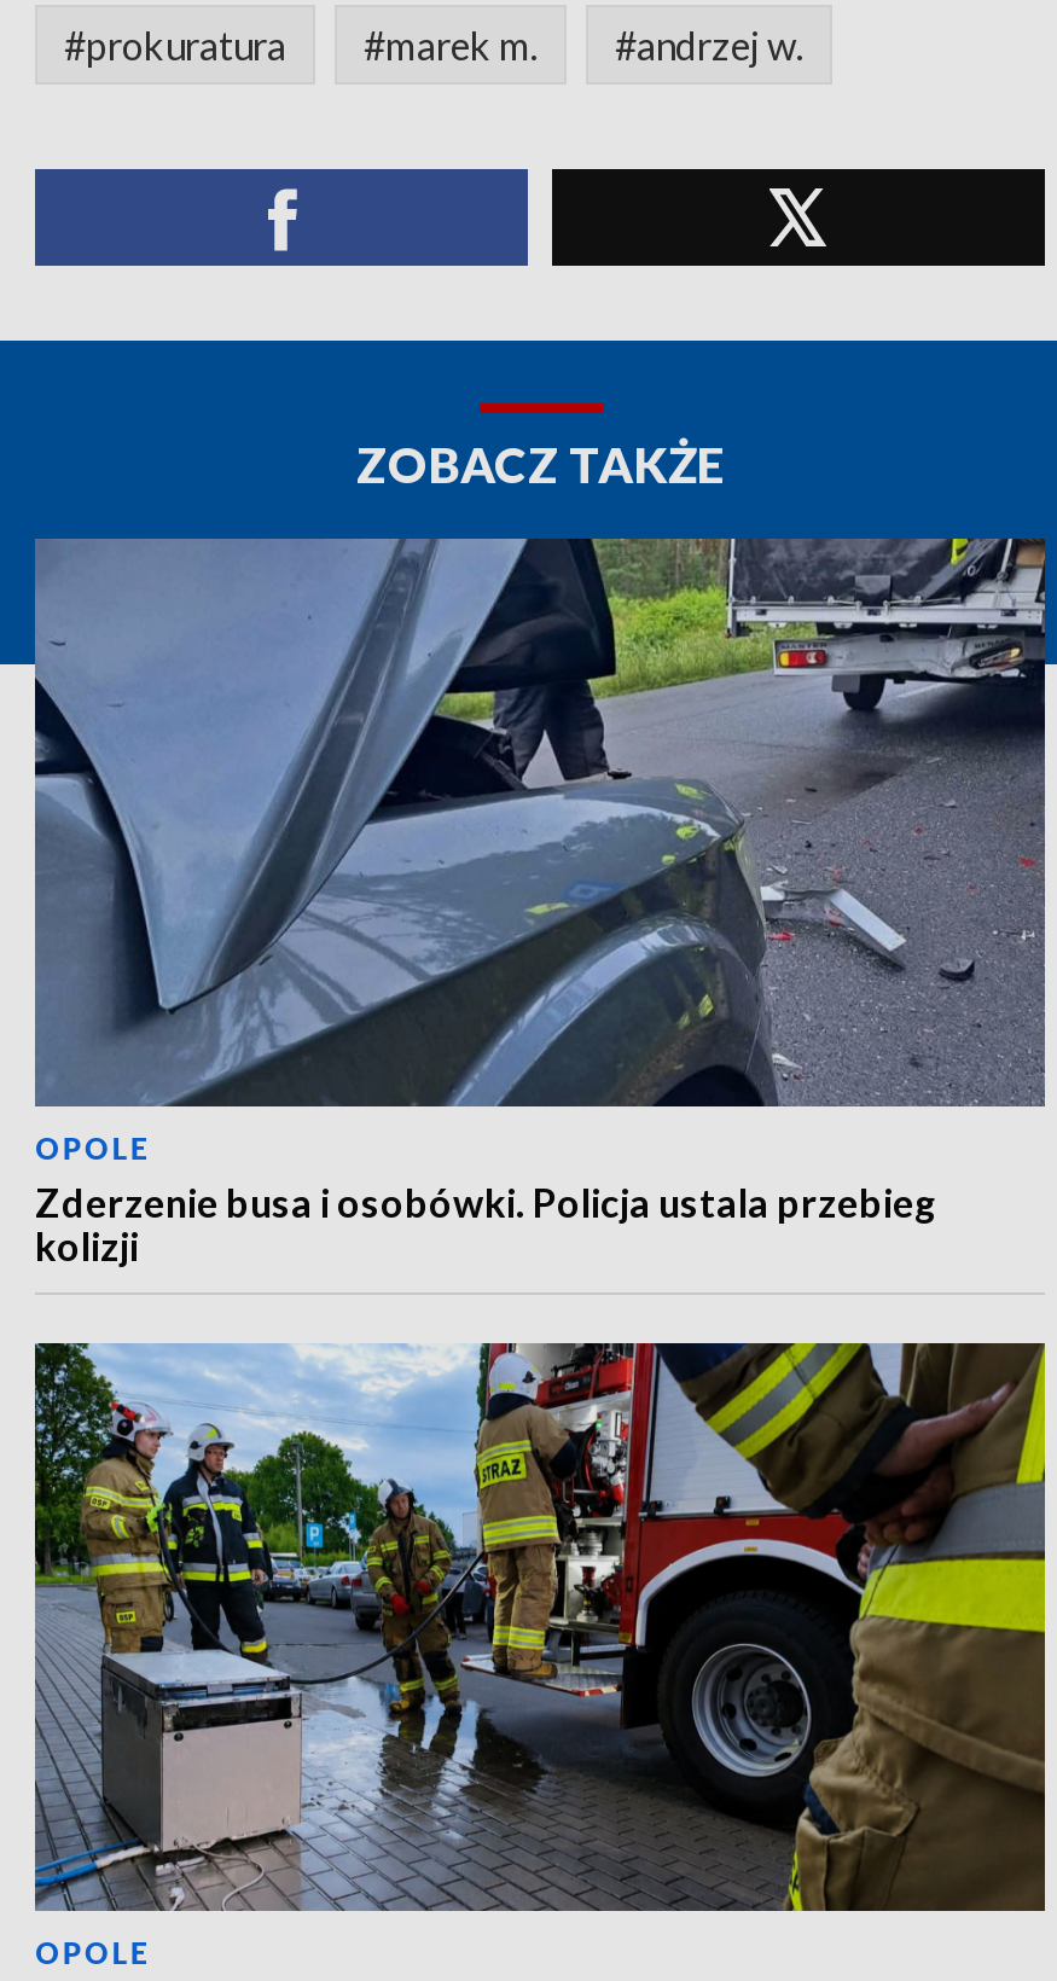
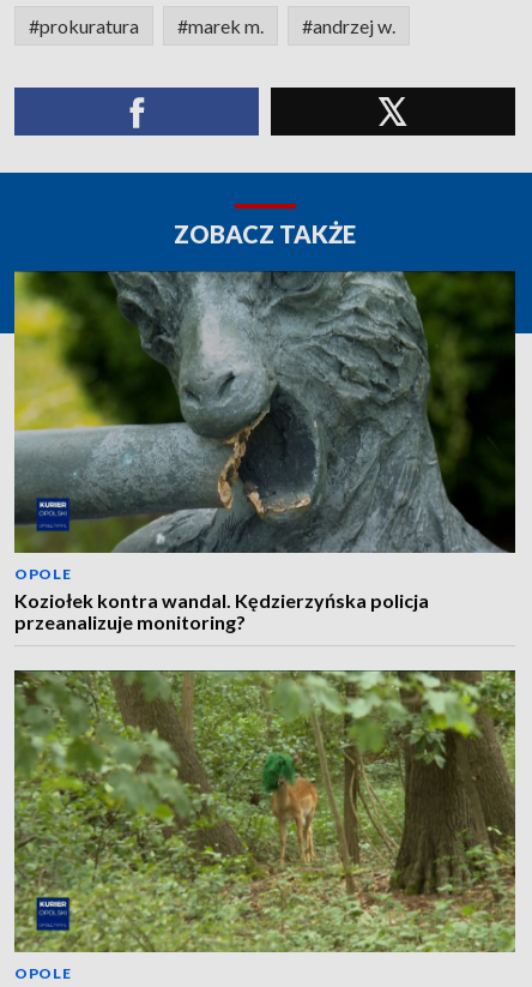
- [image]
- Zderzenie busa i osobówki. Policja ustala przebieg
- kolizji
+ [image]
+ Koziołek kontra wandal. Kędzierzyńska policja
+ przeanalizuje monitoring?

- [image]
+ [image]
